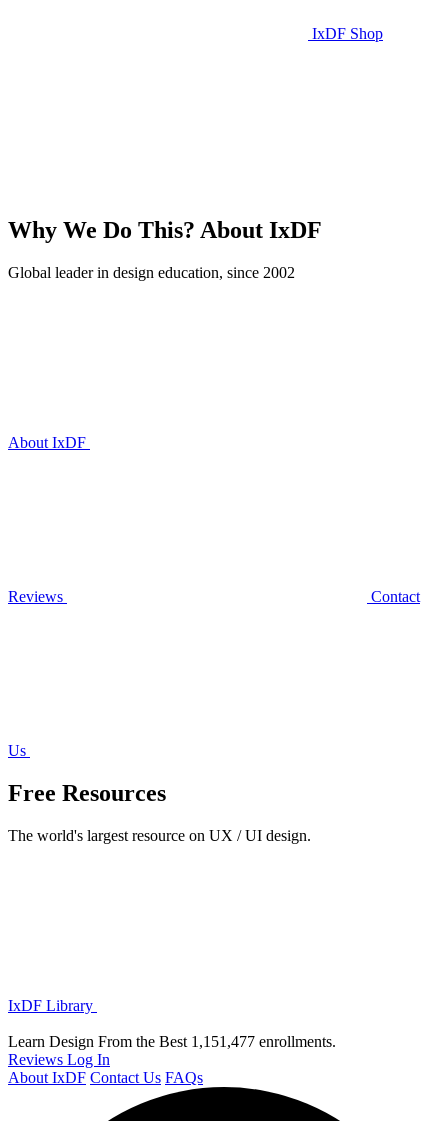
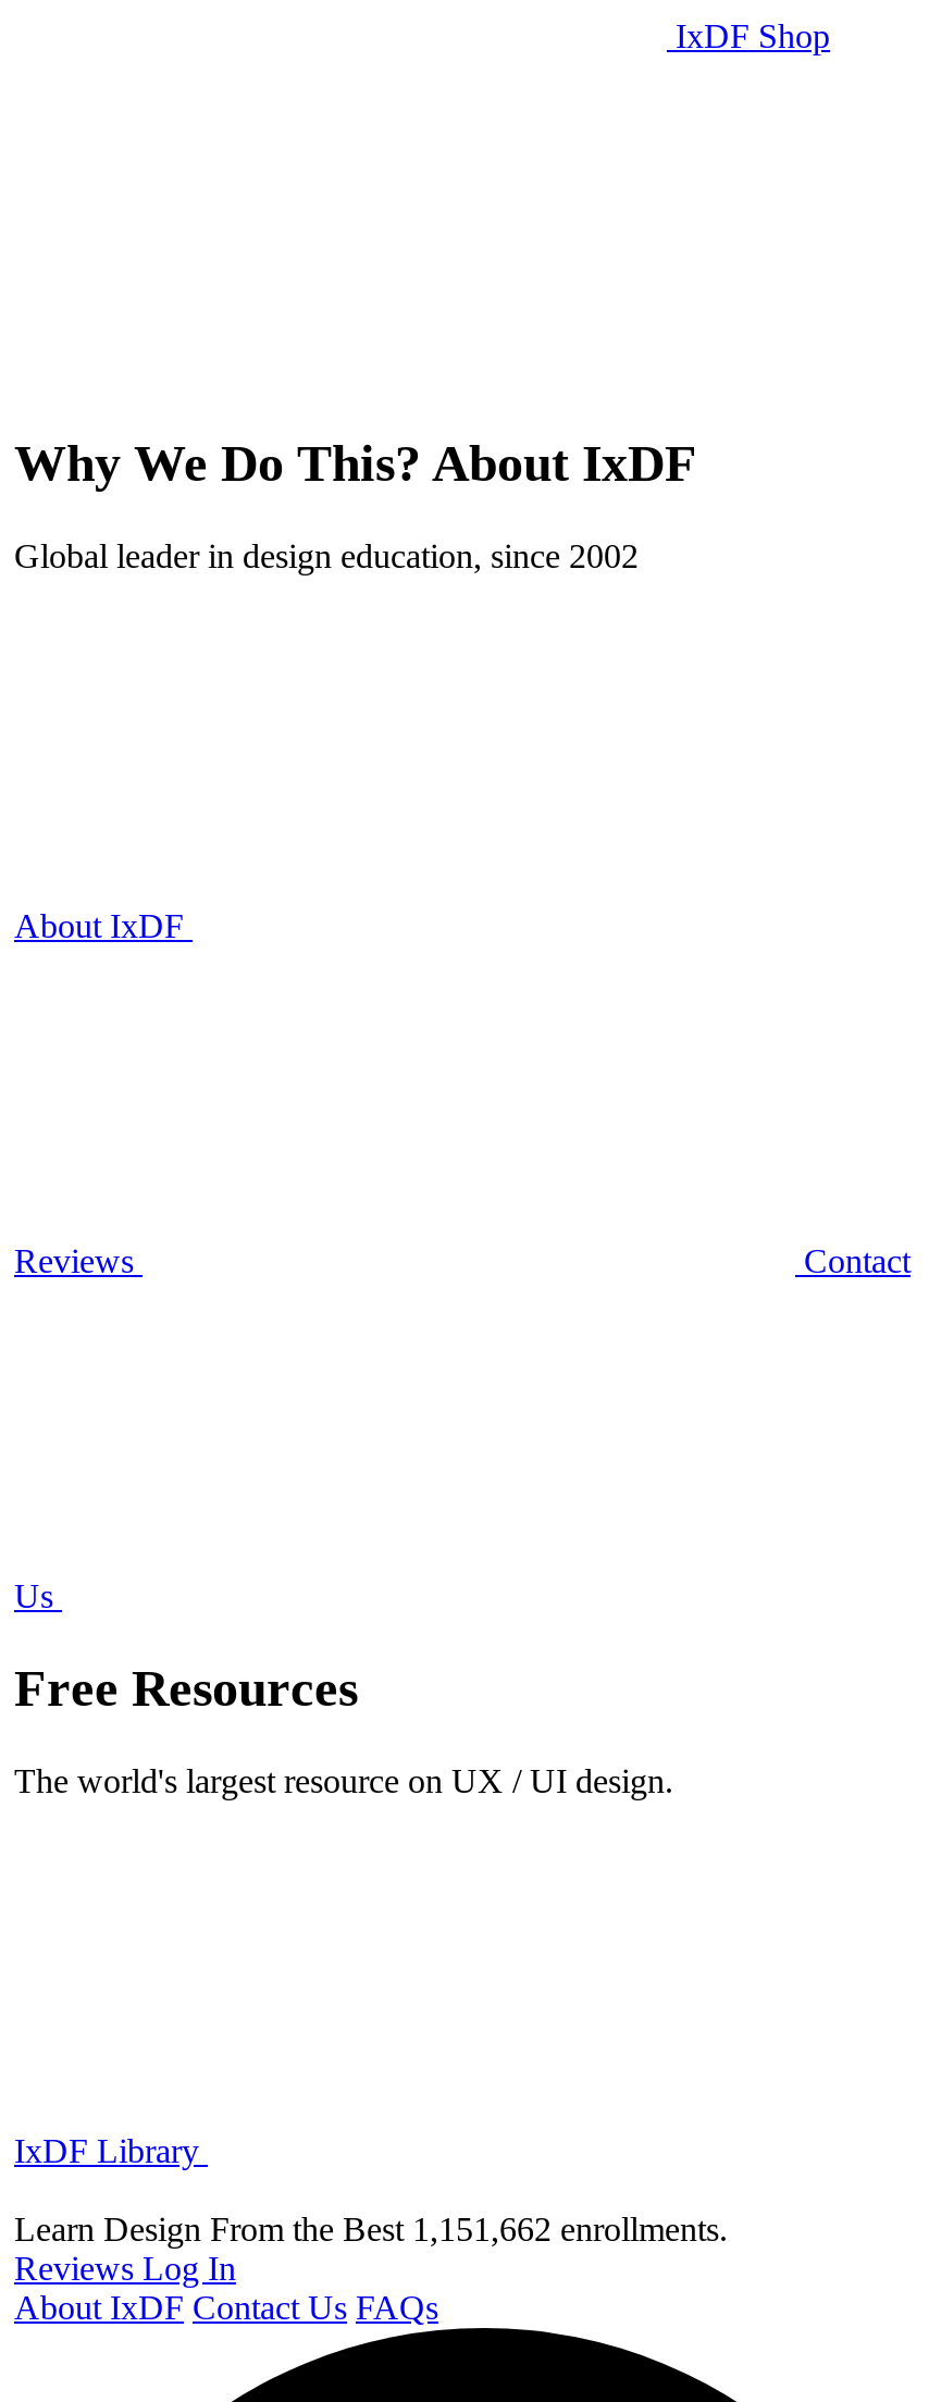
- Learn Design From the Best 1,151,477 enrollments.
+ Learn Design From the Best 1,151,662 enrollments.
